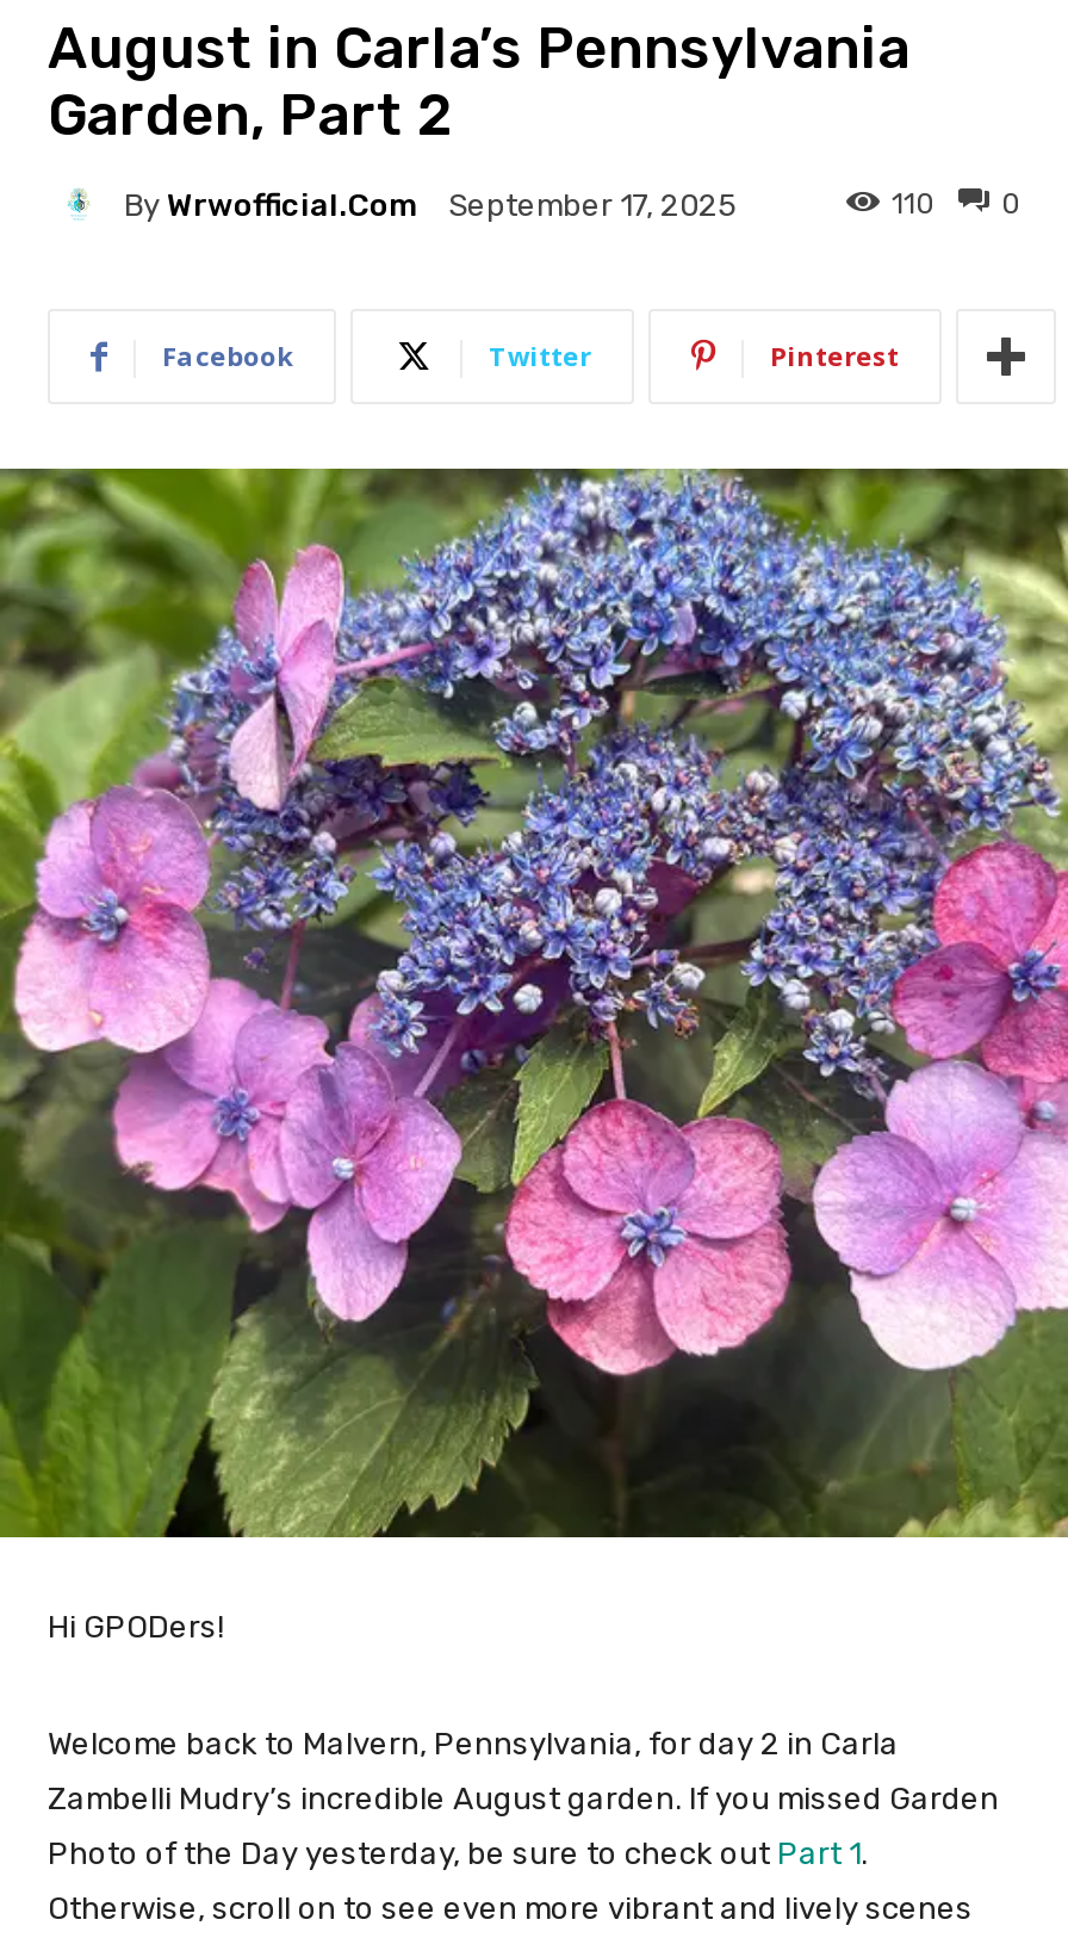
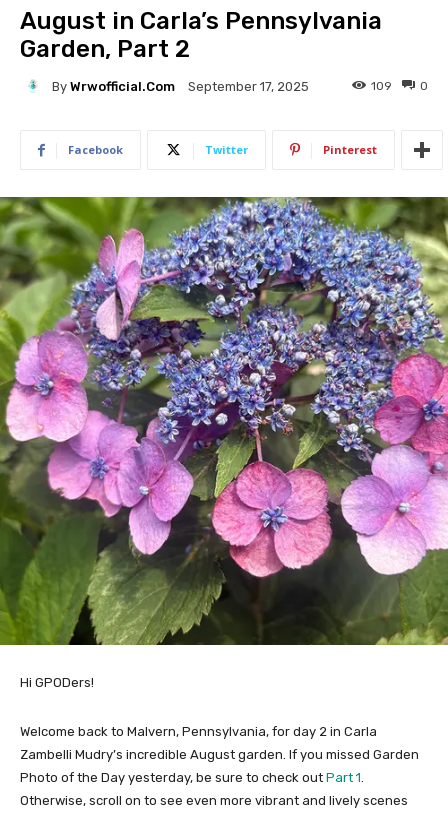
- 110 0
+ 109 0
